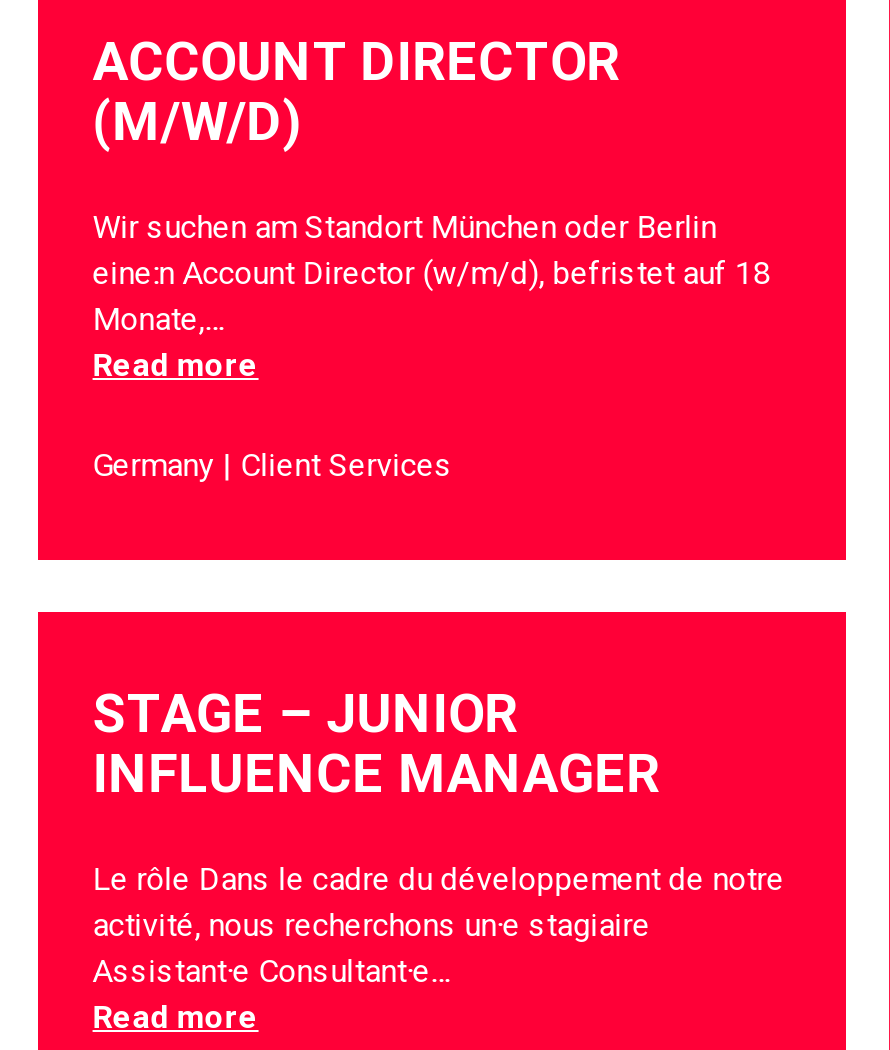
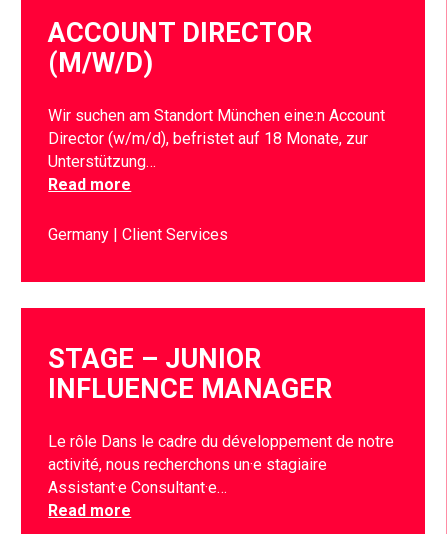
- Wir suchen am Standort München oder Berlin
- eine:n Account Director (w/m/d), befristet auf 18
- Monate,…
+ Wir suchen am Standort München eine:n Account
+ Director (w/m/d), befristet auf 18 Monate, zur
+ Unterstützung…
